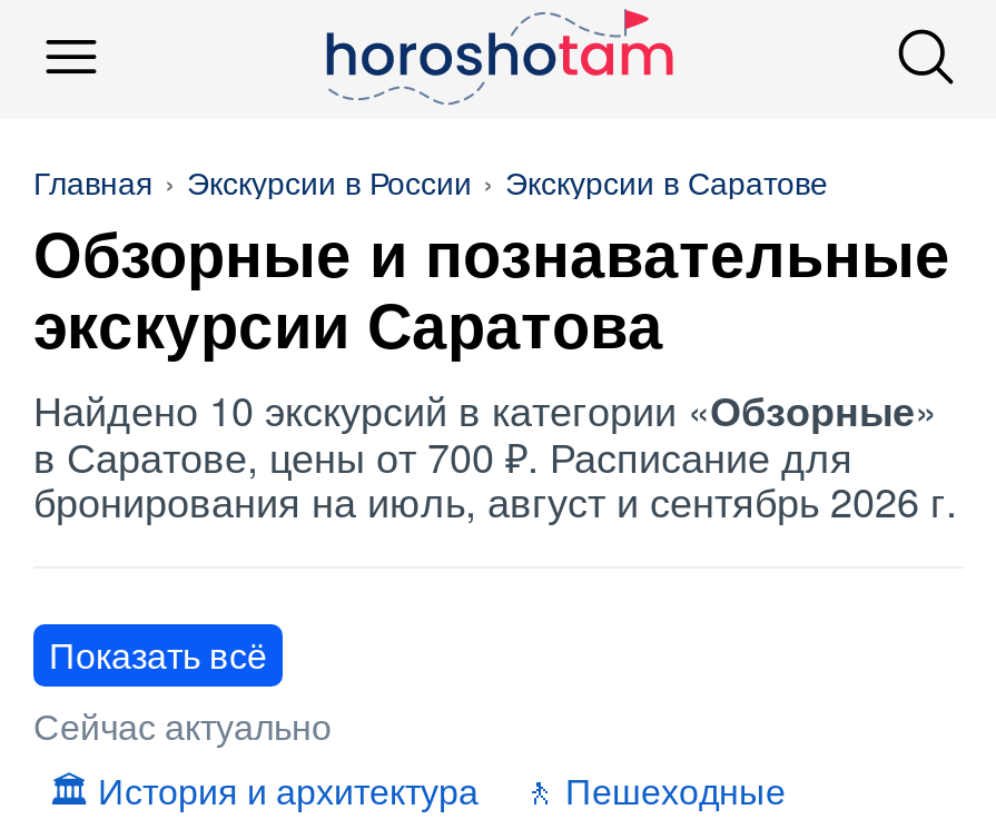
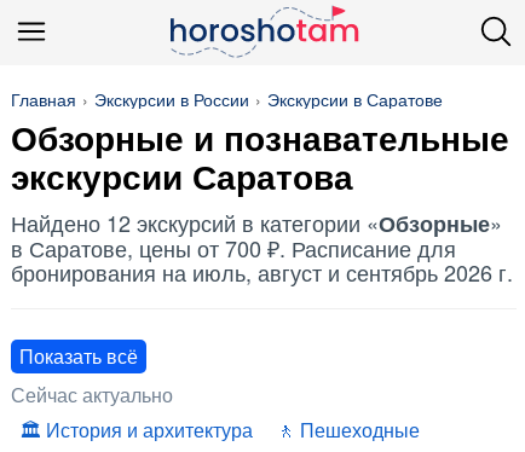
- Найдено 10 экскурсий в категории «Обзорные»
+ Найдено 12 экскурсий в категории «Обзорные»
